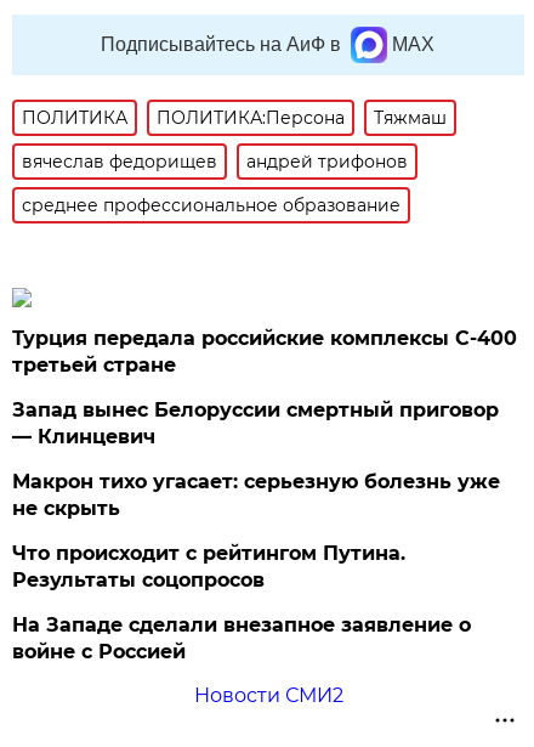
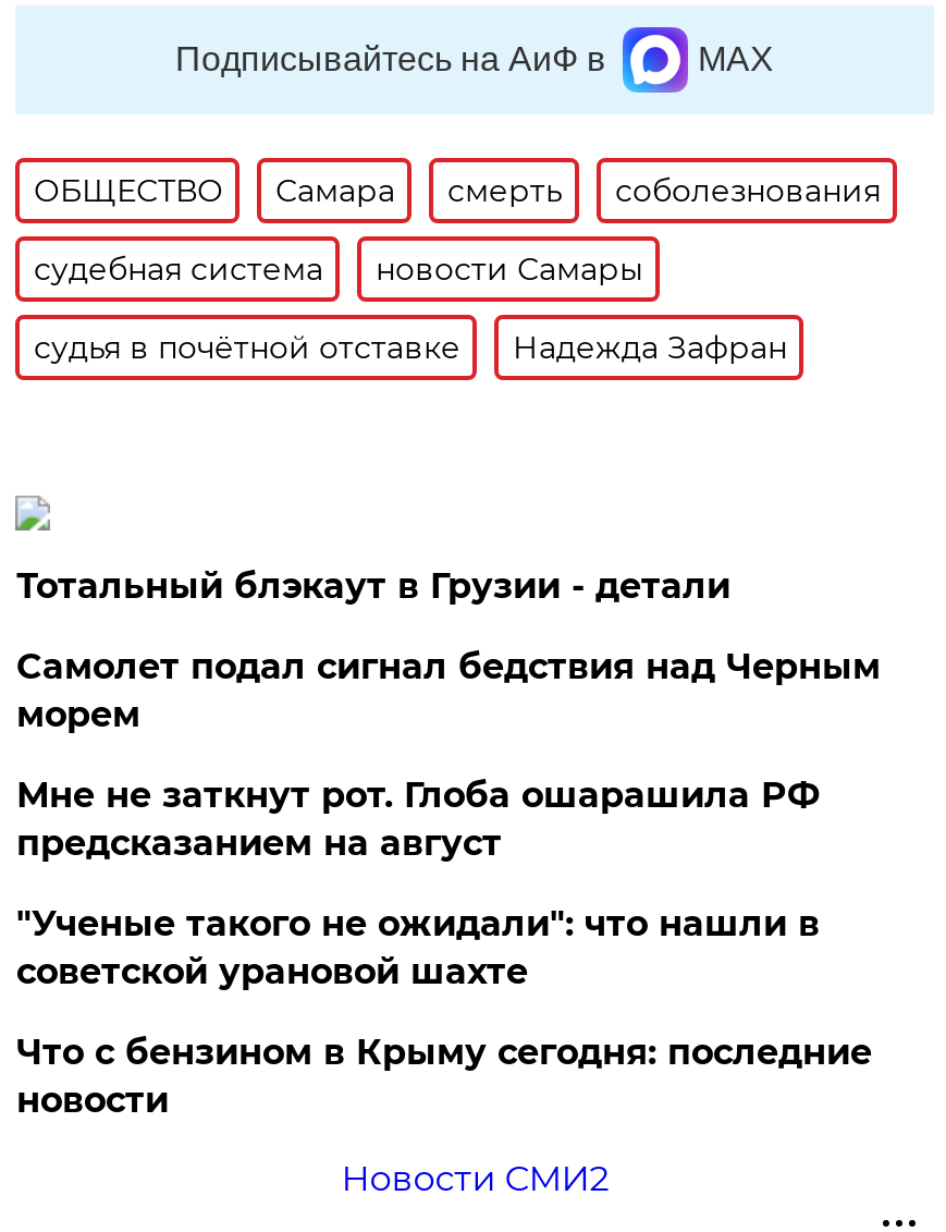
- ПОЛИТИКА
- ПОЛИТИКА:Персона
- Тяжмаш
+ ОБЩЕСТВО
+ Самара
+ смерть
+ соболезнования

- вячеслав федорищев
- андрей трифонов
+ судебная система
+ новости Самары

- среднее профессиональное образование
+ судья в почётной отставке
+ Надежда Зафран

- Турция передала российские комплексы С-400
- третьей стране
+ Тотальный блэкаут в Грузии - детали

- Запад вынес Белоруссии смертный приговор
- — Клинцевич
+ Самолет подал сигнал бедствия над Черным
+ морем

- Макрон тихо угасает: серьезную болезнь уже
- не скрыть
+ Мне не заткнут рот. Глоба ошарашила РФ
+ предсказанием на август

- Что происходит с рейтингом Путина.
- Результаты соцопросов
+ "Ученые такого не ожидали": что нашли в
+ советской урановой шахте

- На Западе сделали внезапное заявление о
- войне с Россией
+ Что с бензином в Крыму сегодня: последние
+ новости
